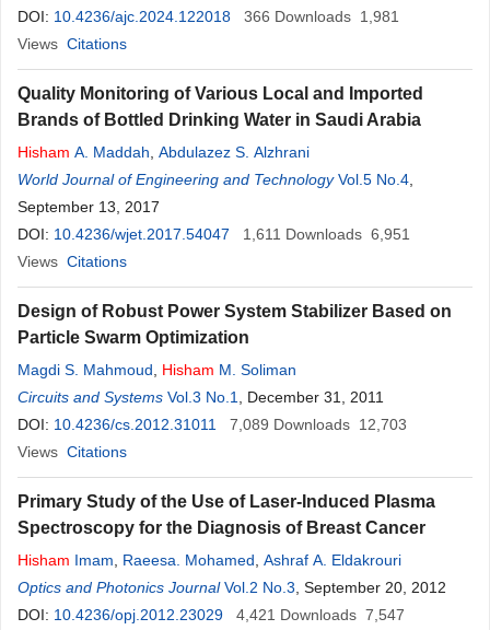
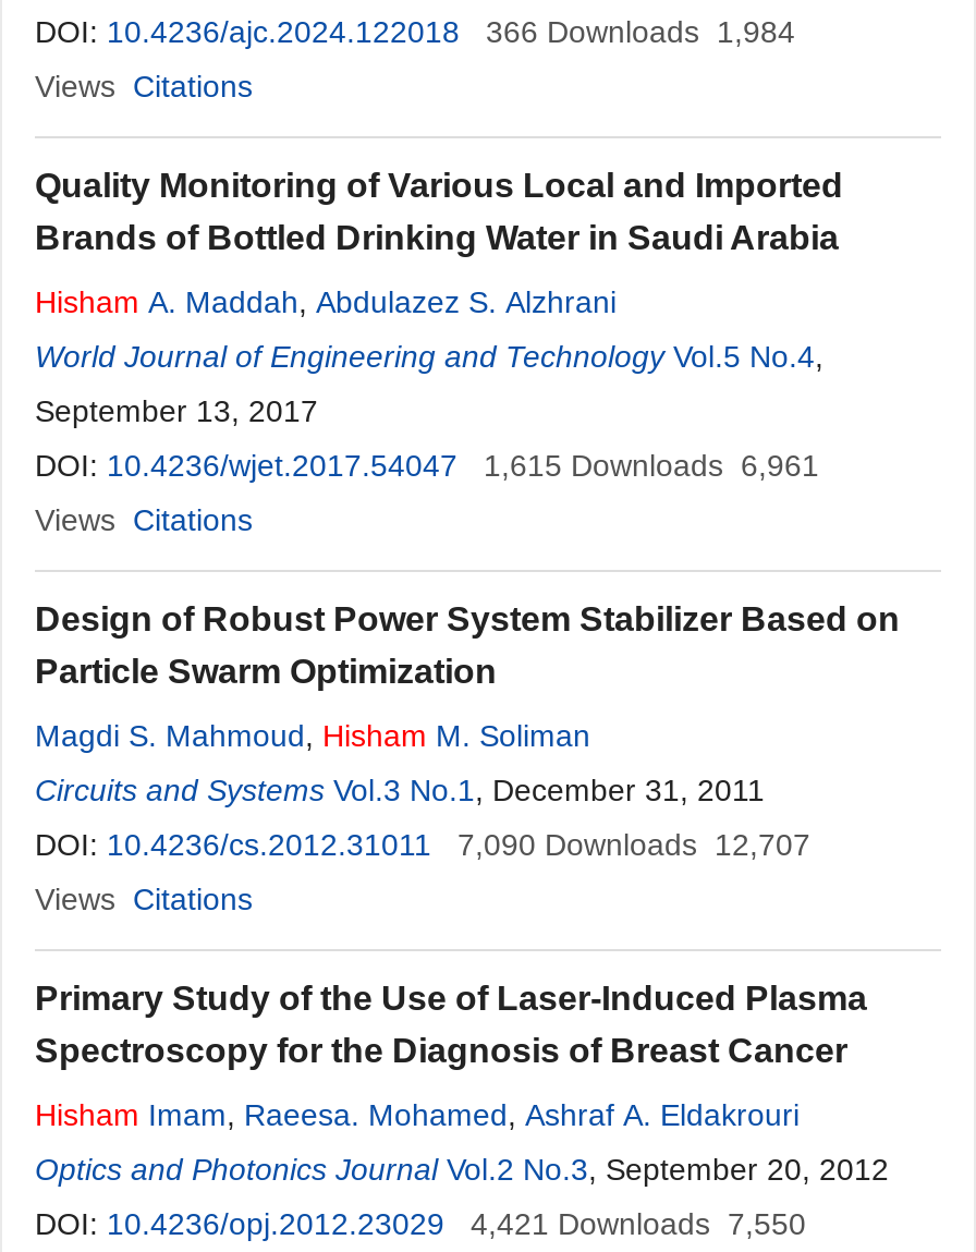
- DOI: 10.4236/ajc.2024.122018 366 Downloads 1,981
+ DOI: 10.4236/ajc.2024.122018 366 Downloads 1,984

- DOI: 10.4236/wjet.2017.54047 1,611 Downloads 6,951
+ DOI: 10.4236/wjet.2017.54047 1,615 Downloads 6,961

- DOI: 10.4236/cs.2012.31011 7,089 Downloads 12,703
+ DOI: 10.4236/cs.2012.31011 7,090 Downloads 12,707

- DOI: 10.4236/opj.2012.23029 4,421 Downloads 7,547
+ DOI: 10.4236/opj.2012.23029 4,421 Downloads 7,550
